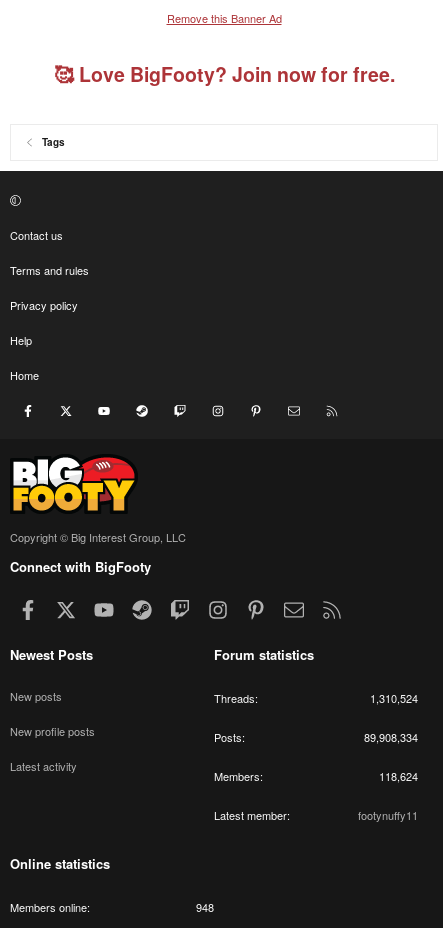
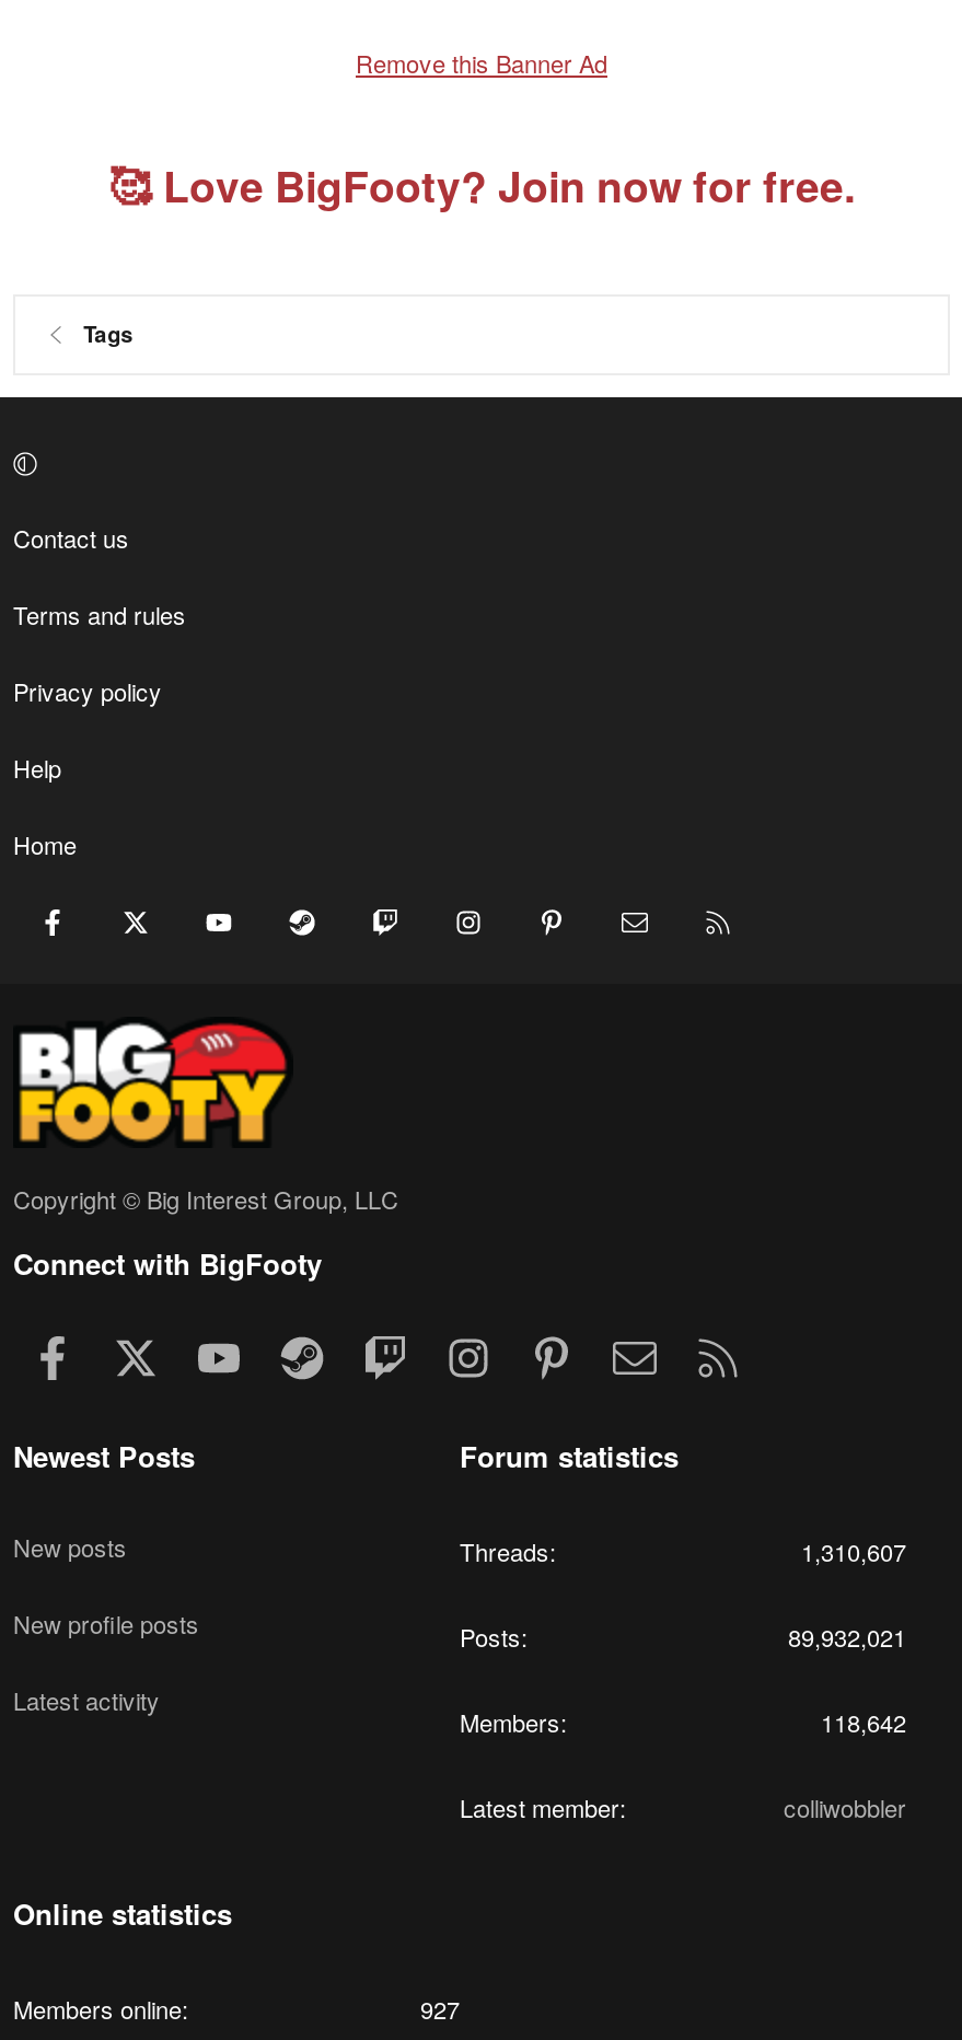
- 1,310,524
+ 1,310,607

- 89,908,334
+ 89,932,021

- 118,624
+ 118,642

- footynuffy11
+ colliwobbler

- 948
+ 927
